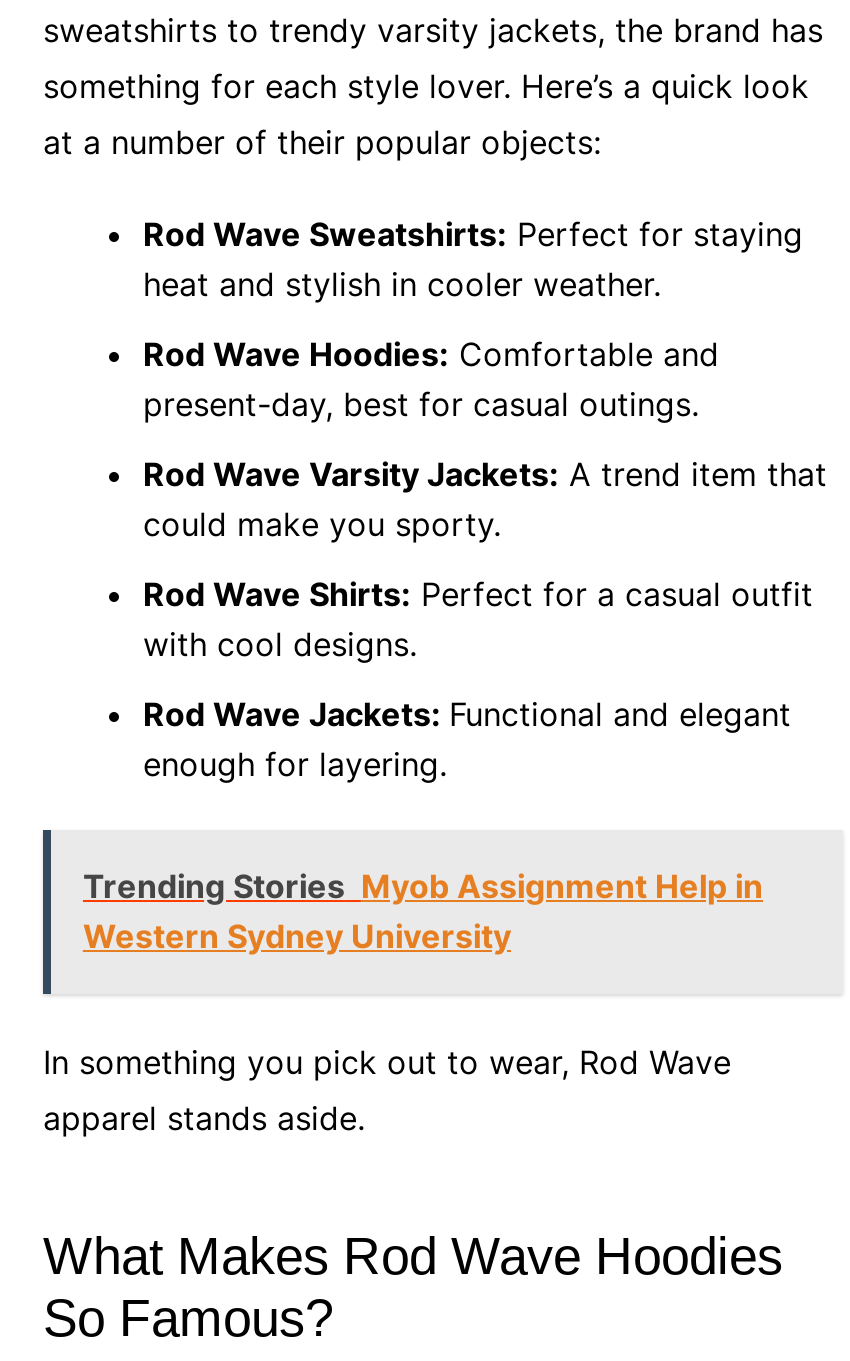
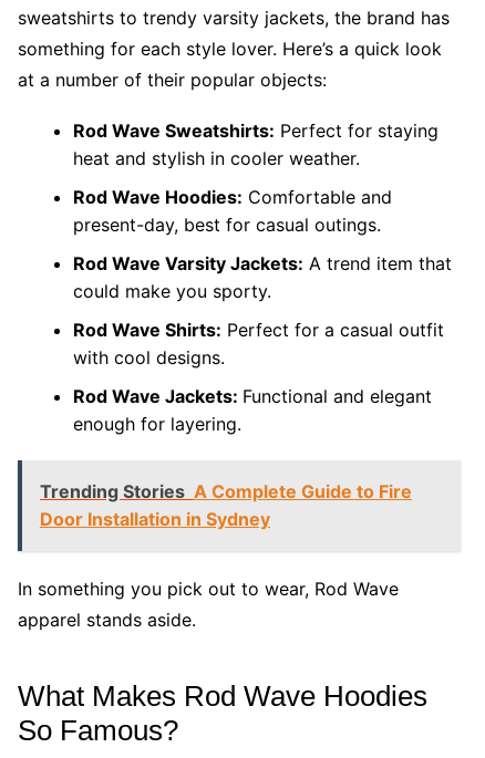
- Trending Stories Myob Assignment Help in
- Western Sydney University
+ Trending Stories A Complete Guide to Fire
+ Door Installation in Sydney
